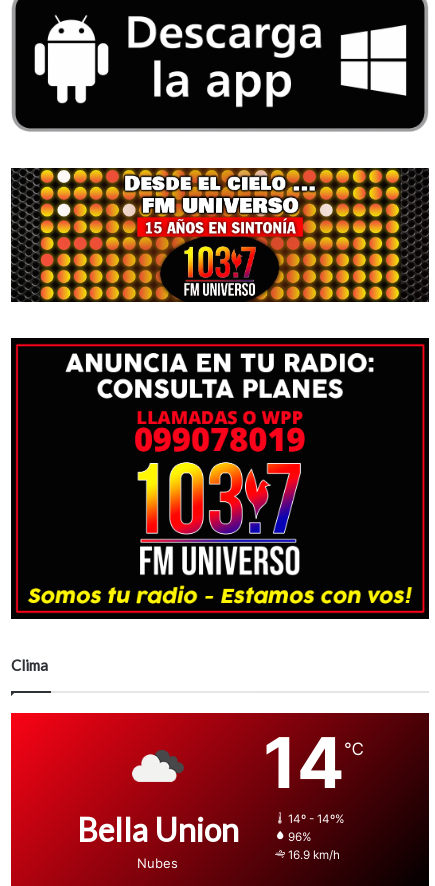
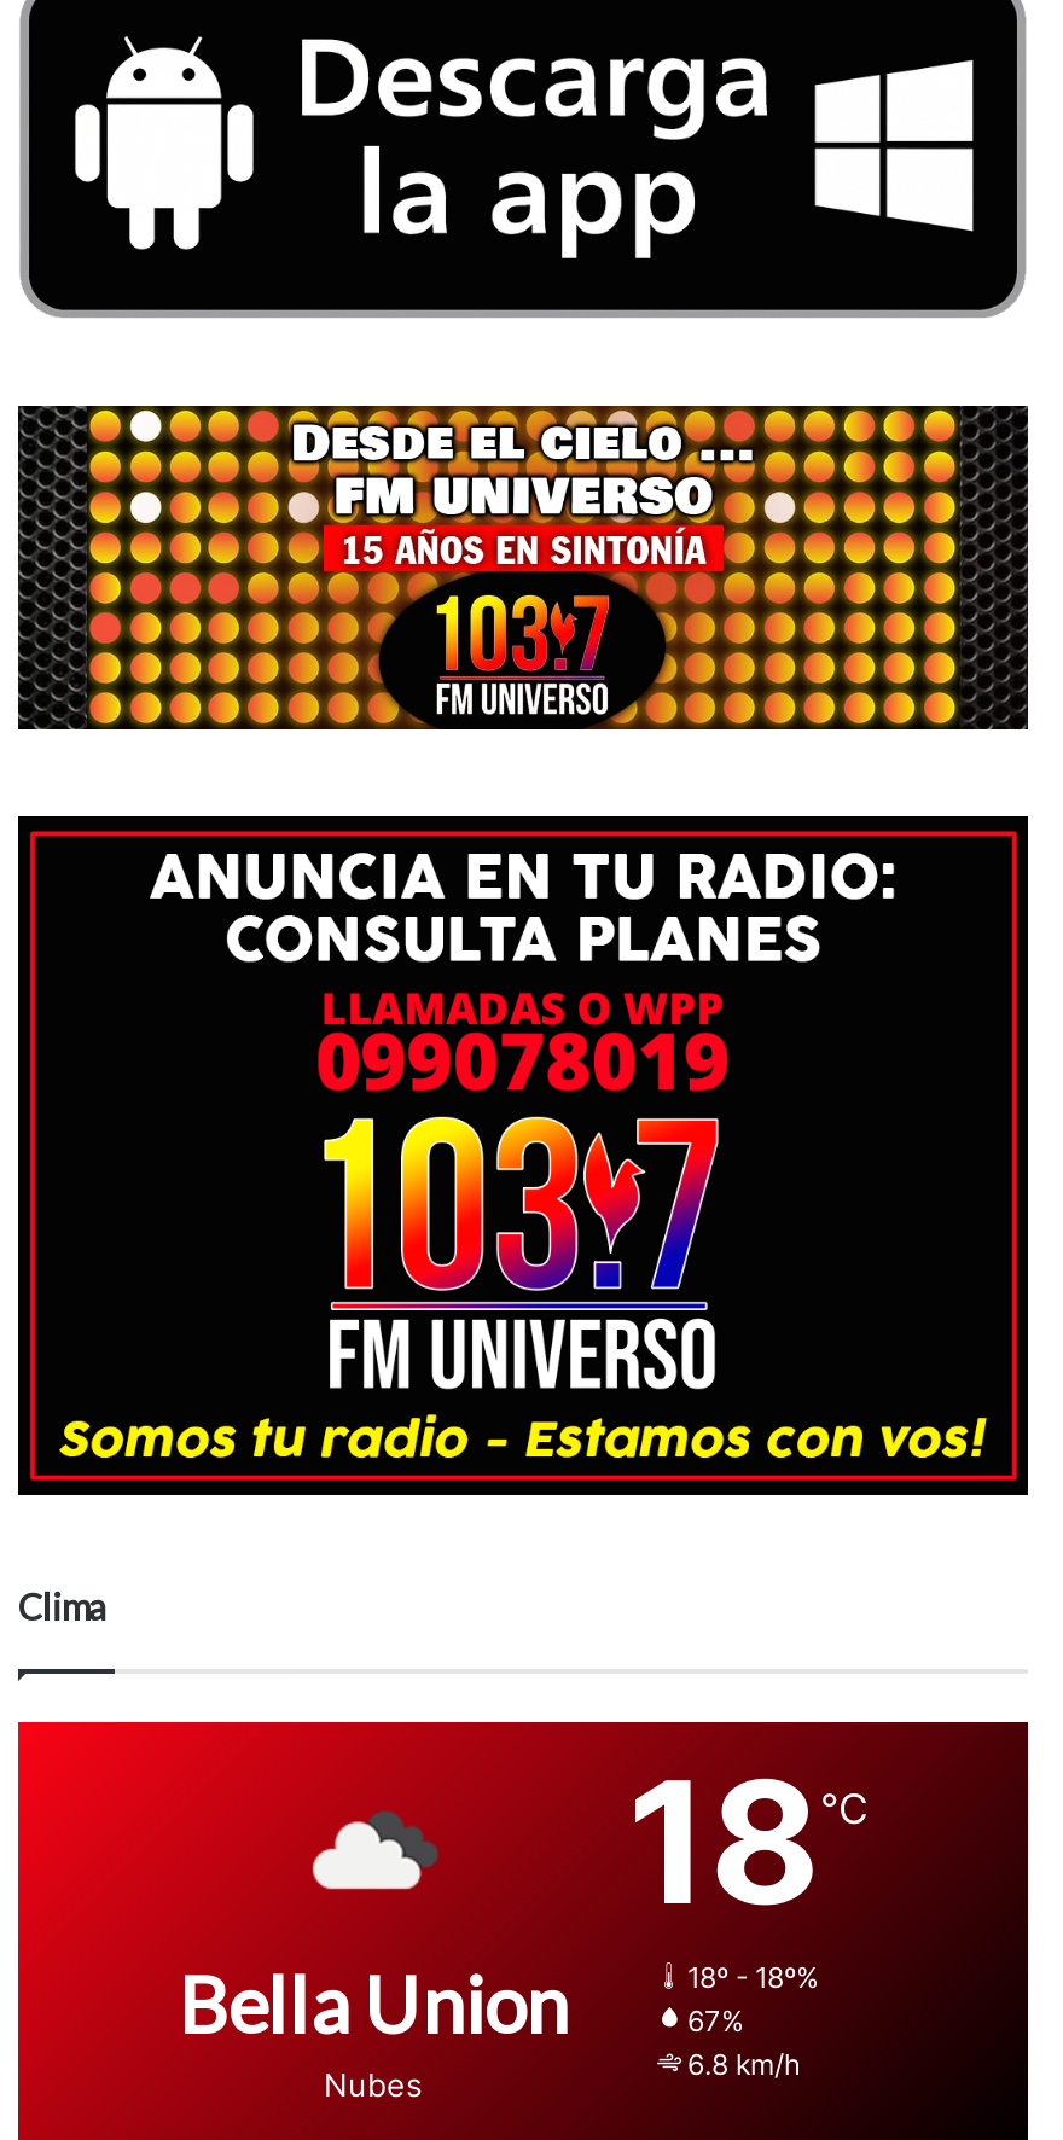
- 14℃
- 14º - 14º%
- 96%
- 16.9 km/h
+ 18℃
+ 18º - 18º%
+ 67%
+ 6.8 km/h
